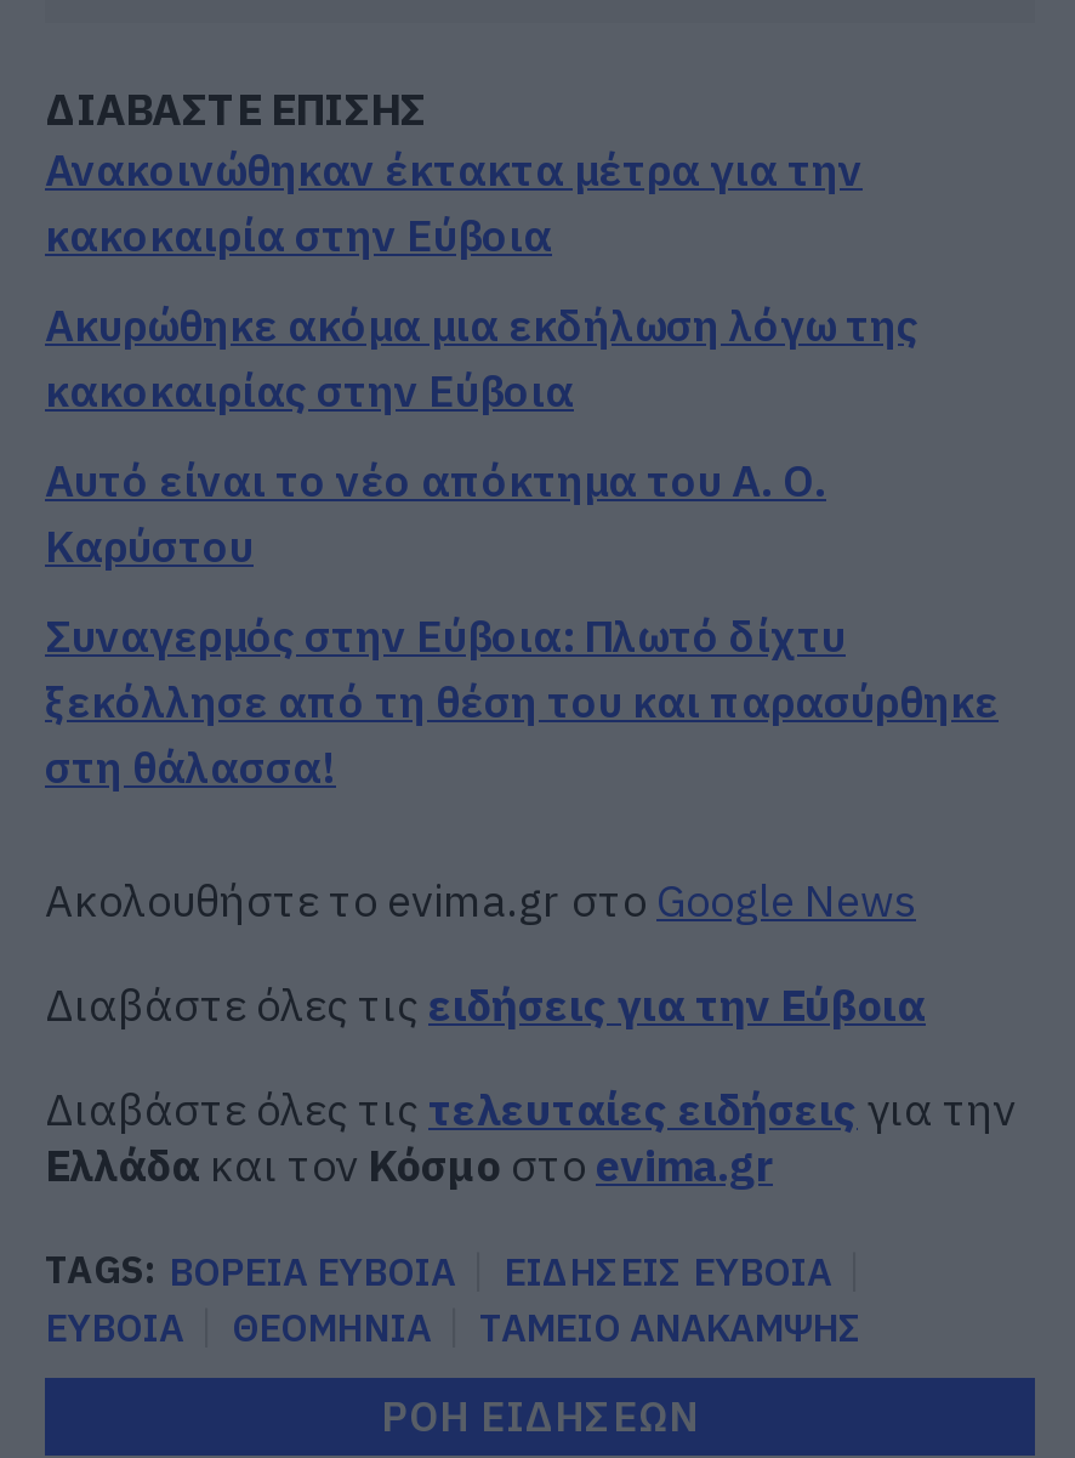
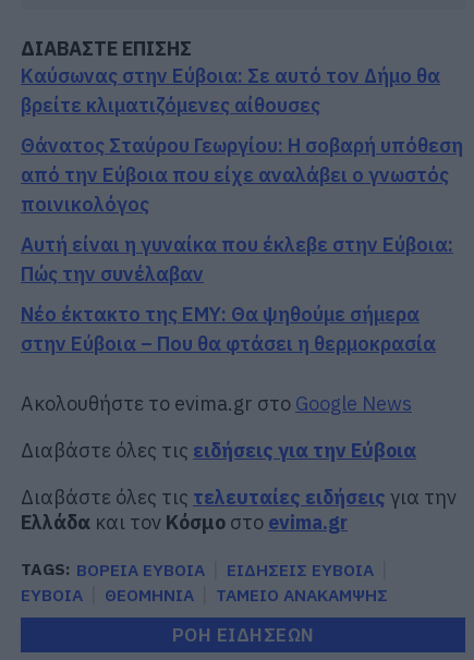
- Ανακοινώθηκαν έκτακτα μέτρα για την
- κακοκαιρία στην Εύβοια
+ Καύσωνας στην Εύβοια: Σε αυτό τον Δήμο θα
+ βρείτε κλιματιζόμενες αίθουσες

- Ακυρώθηκε ακόμα μια εκδήλωση λόγω της
- κακοκαιρίας στην Εύβοια
+ Θάνατος Σταύρου Γεωργίου: Η σοβαρή υπόθεση
+ από την Εύβοια που είχε αναλάβει ο γνωστός
+ ποινικολόγος

- Αυτό είναι το νέο απόκτημα του Α. Ο.
- Καρύστου
+ Αυτή είναι η γυναίκα που έκλεβε στην Εύβοια:
+ Πώς την συνέλαβαν

- Συναγερμός στην Εύβοια: Πλωτό δίχτυ
- ξεκόλλησε από τη θέση του και παρασύρθηκε
- στη θάλασσα!
+ Νέο έκτακτο της ΕΜΥ: Θα ψηθούμε σήμερα
+ στην Εύβοια – Που θα φτάσει η θερμοκρασία
